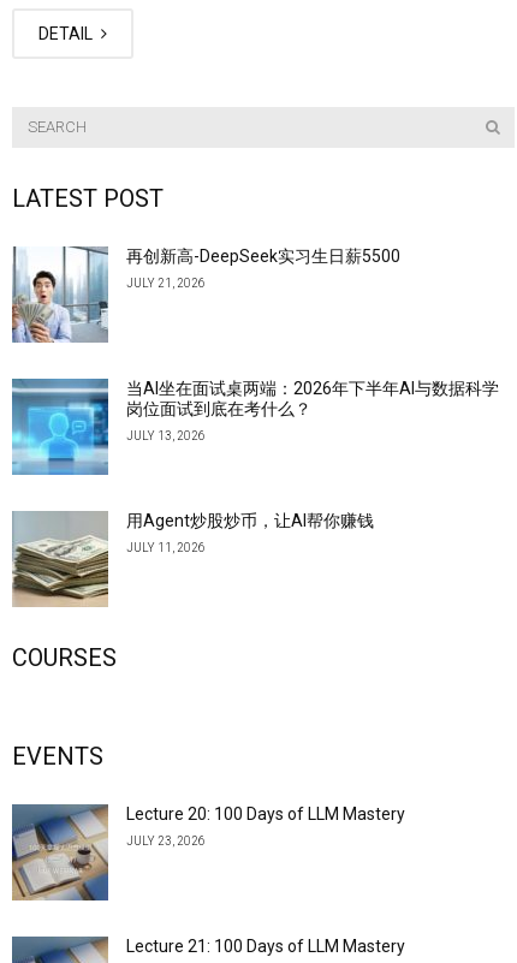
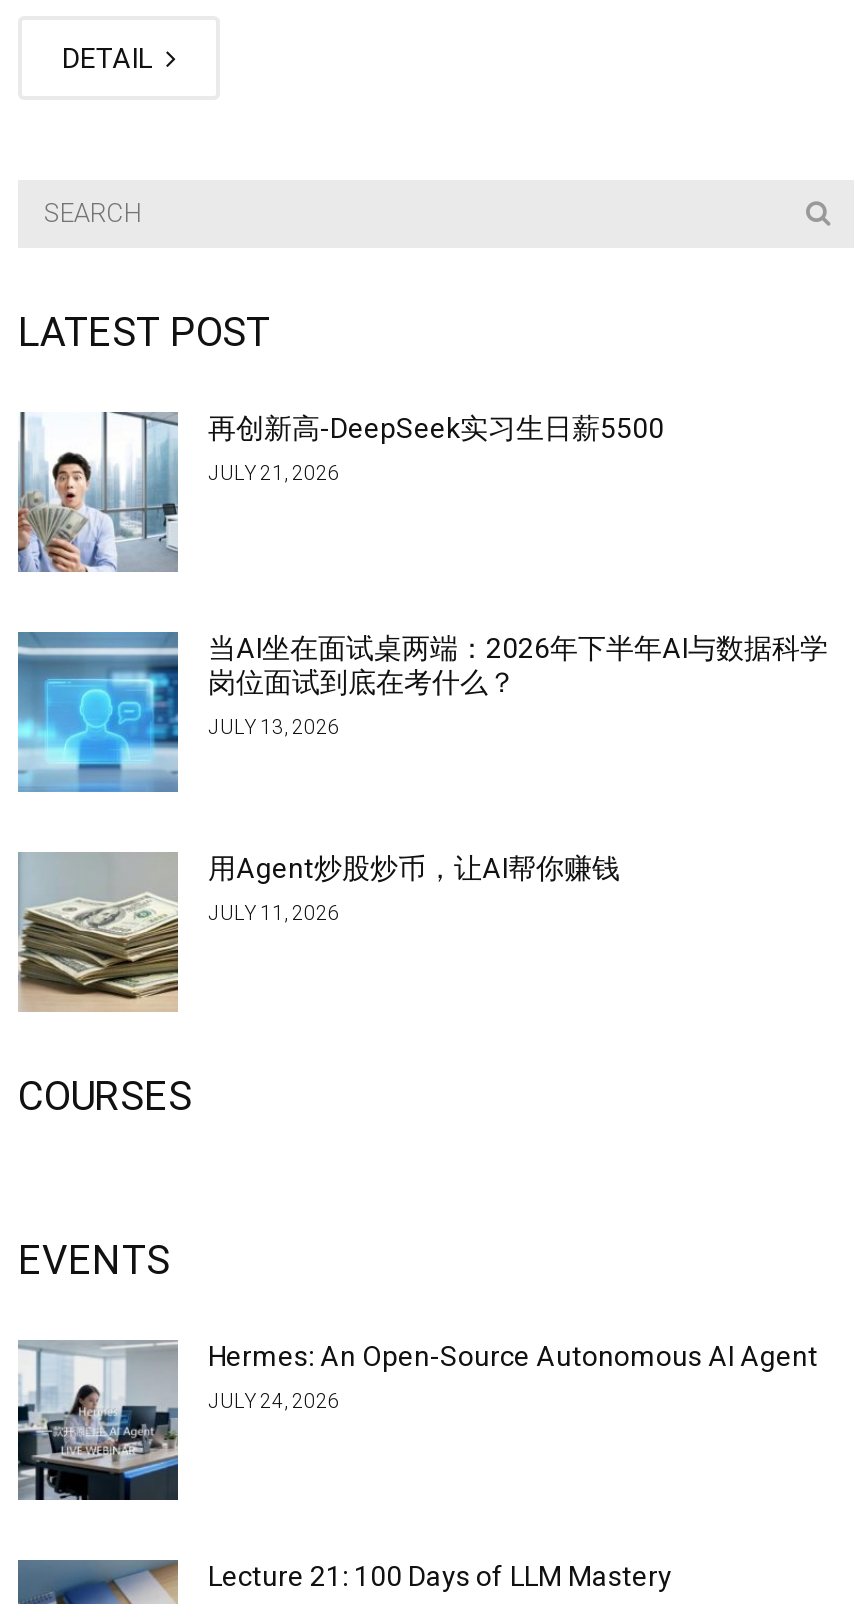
- [image]
- Lecture 20: 100 Days of LLM Mastery
+ [image]
+ Hermes: An Open-Source Autonomous AI Agent

- JULY 23, 2026
+ JULY 24, 2026
